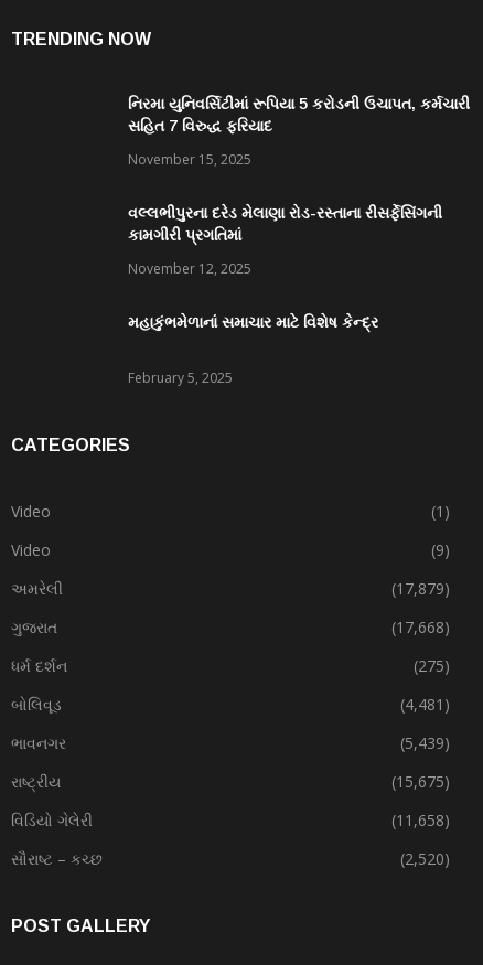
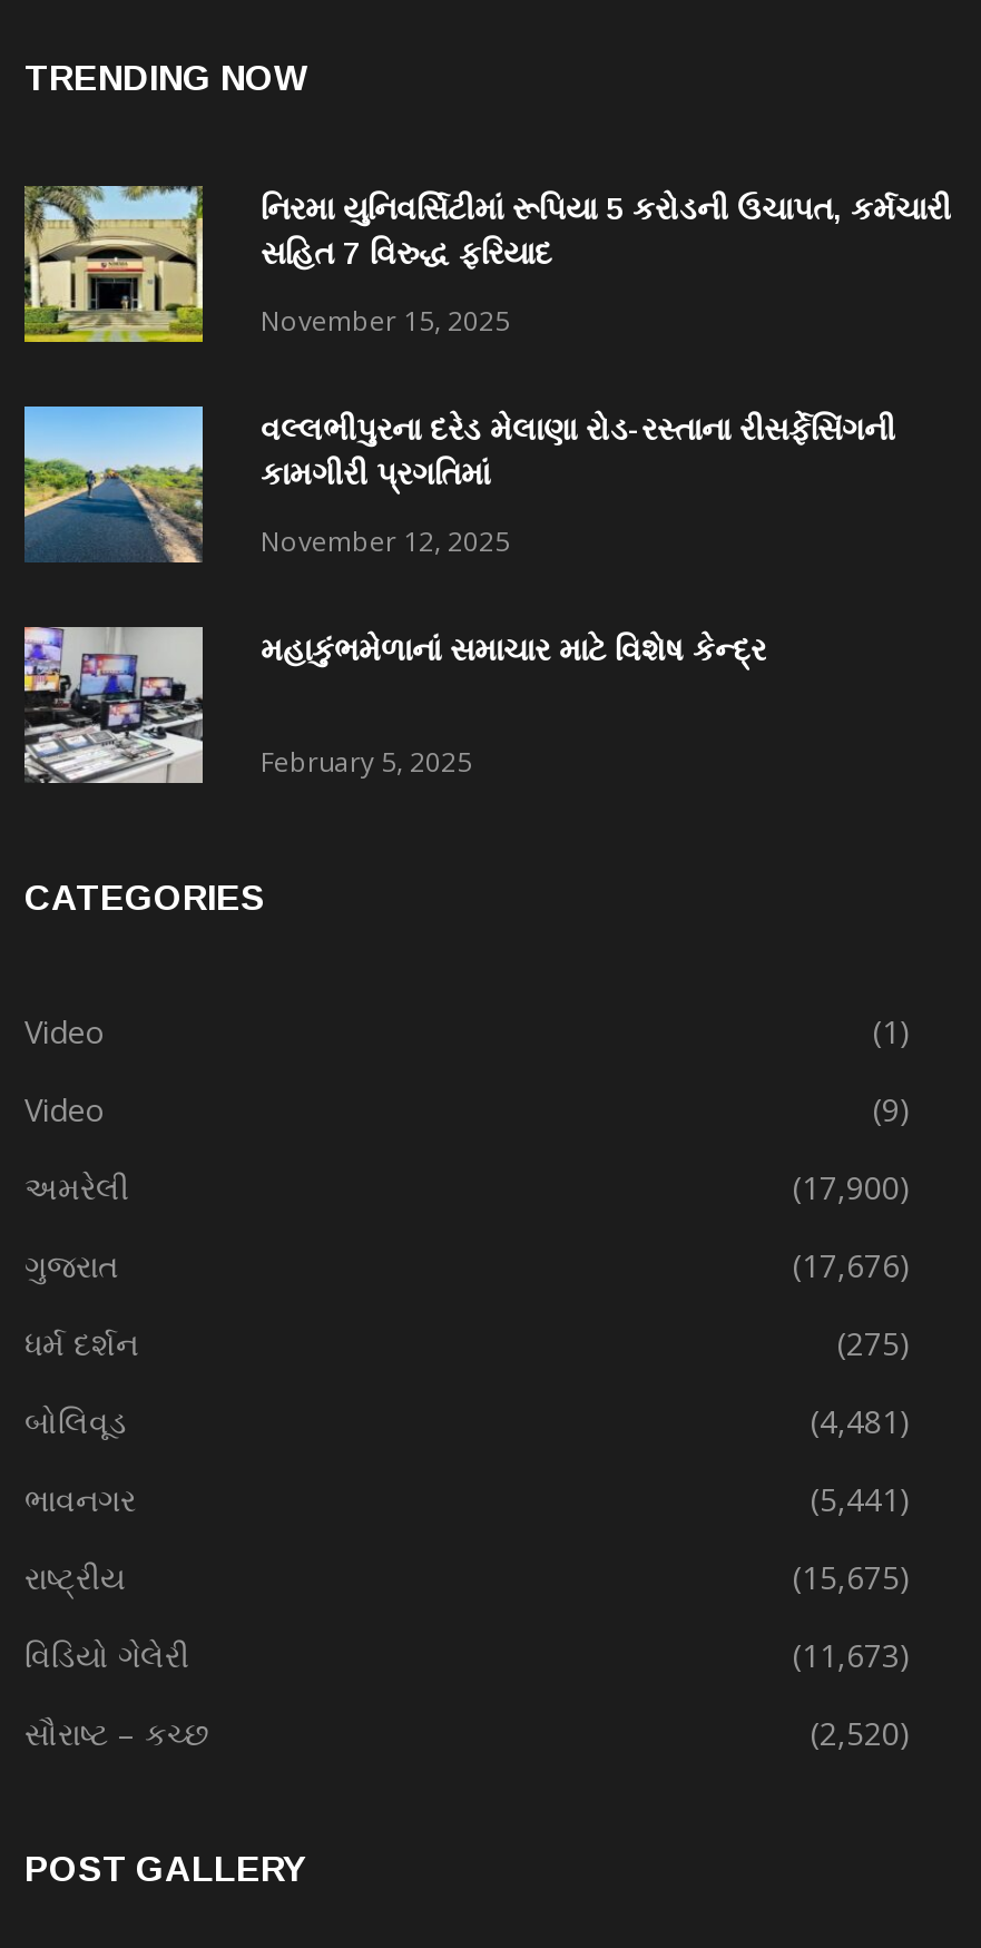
+ [image]

+ [image]

+ [image]

- (17,879)
+ (17,900)

- (17,668)
+ (17,676)

- (5,439)
+ (5,441)

- (11,658)
+ (11,673)
